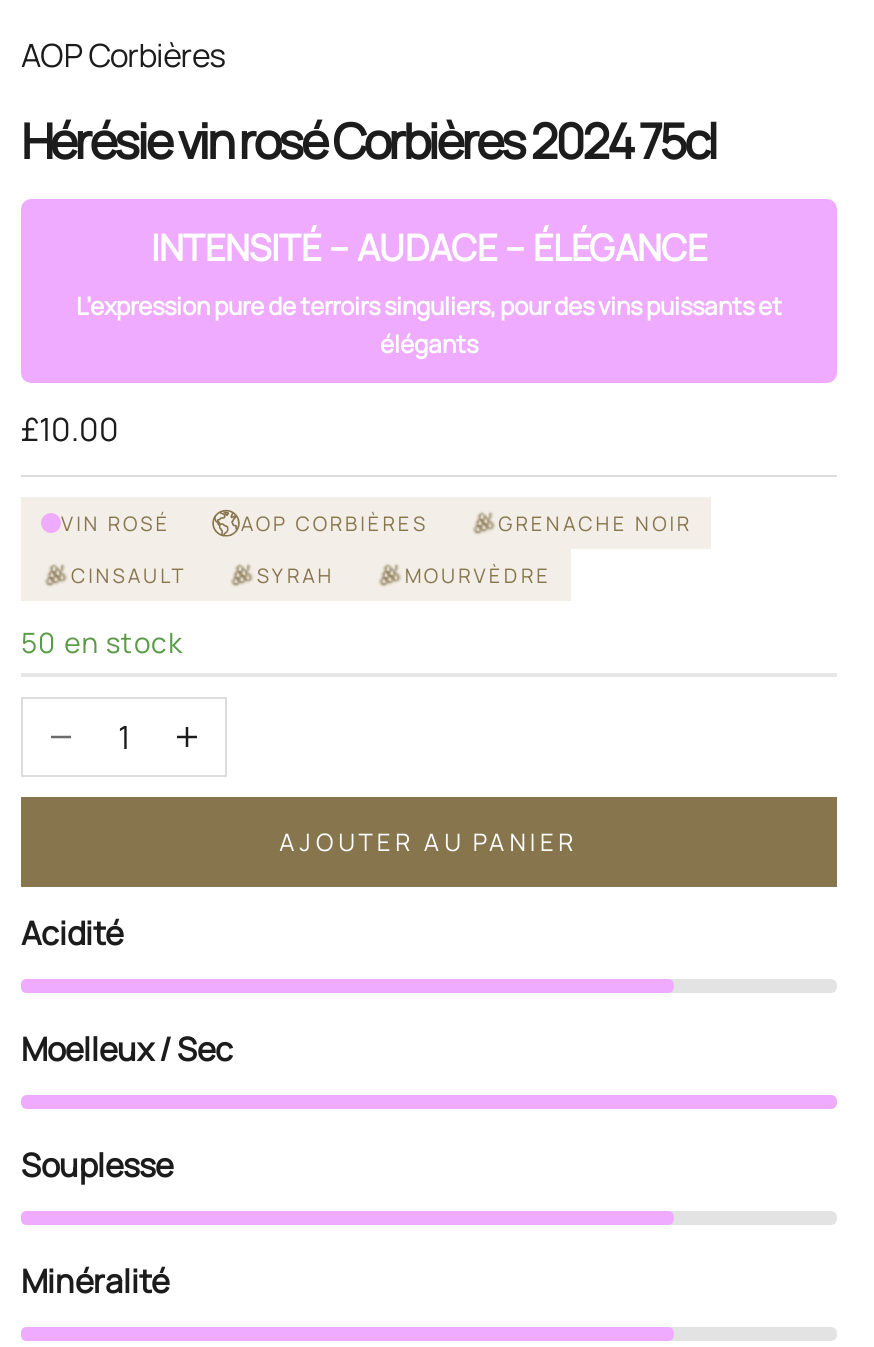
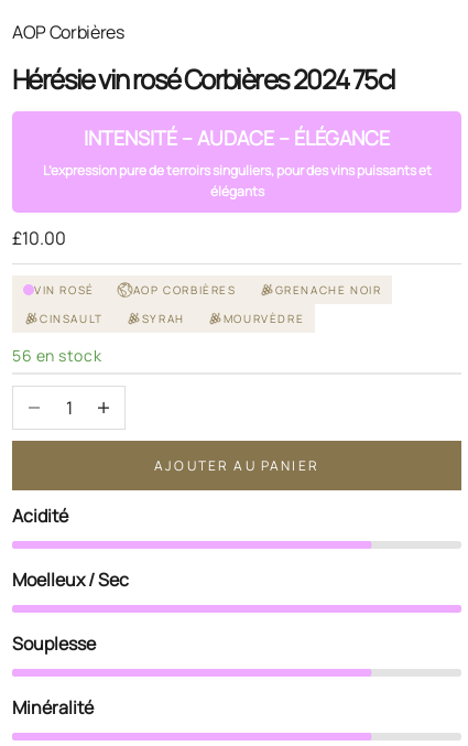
- 50 en stock
+ 56 en stock
